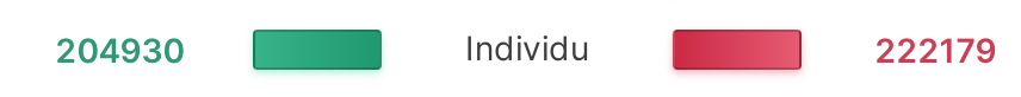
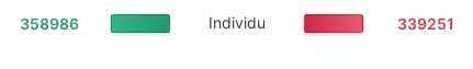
- 204930
+ 358986

- 222179
+ 339251
